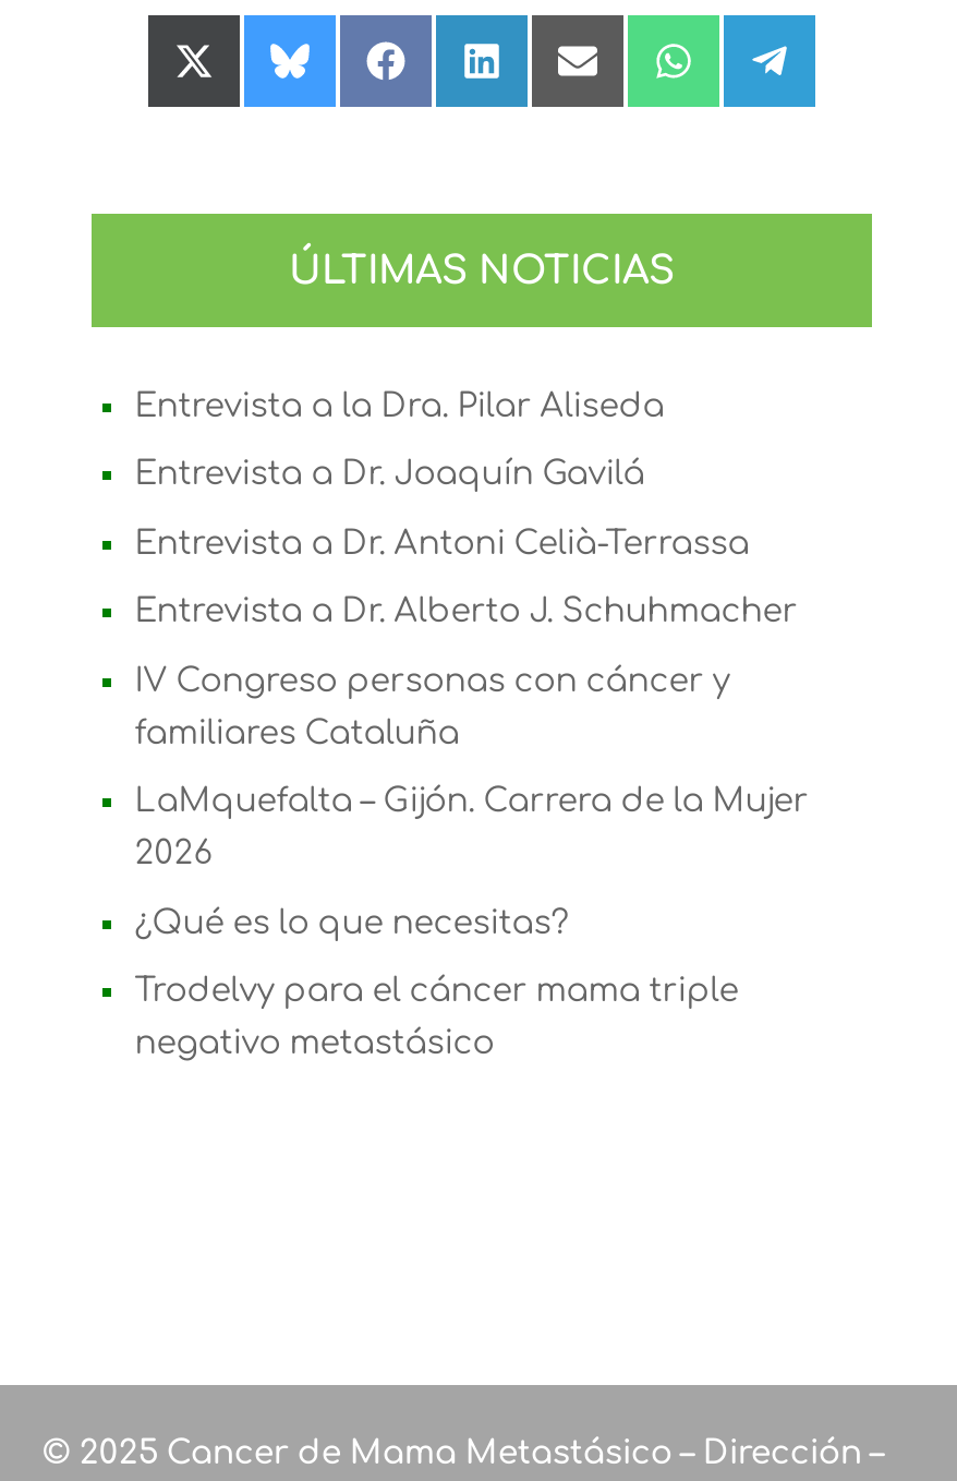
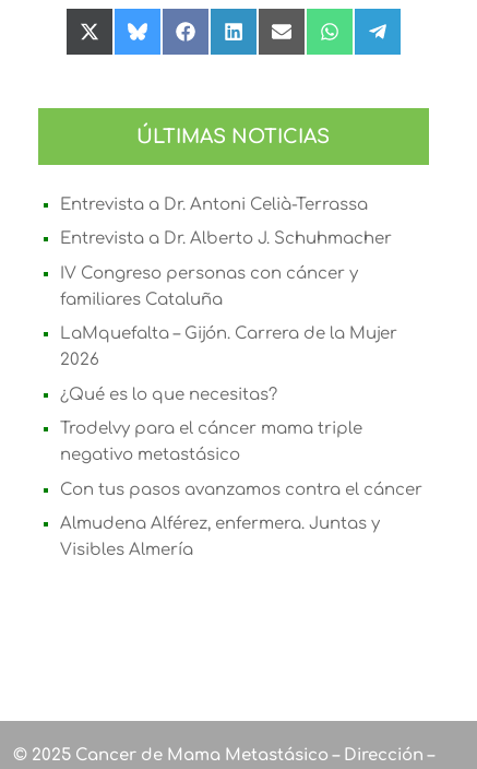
- Entrevista a la Dra. Pilar Aliseda
- Entrevista a Dr. Joaquín Gavilá

moved up: Entrevista a Dr. Antoni Celià-Terrassa | Entrevista a Dr. Alberto J. Schuhmacher | IV Congreso personas con cáncer y | ... | Trodelvy para el cáncer mama triple | negativo metastásico

+ Con tus pasos avanzamos contra el cáncer
+ Almudena Alférez, enfermera. Juntas y
+ Visibles Almería
